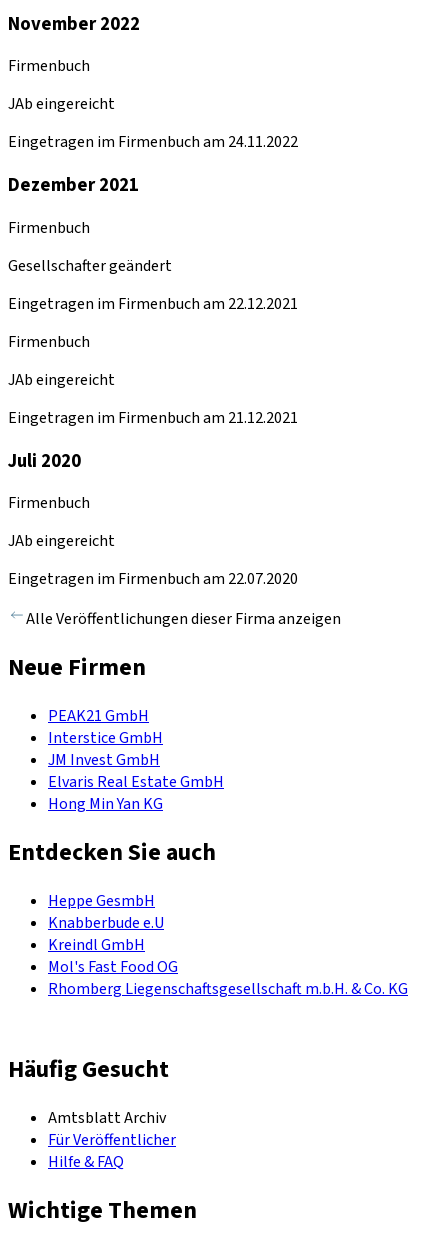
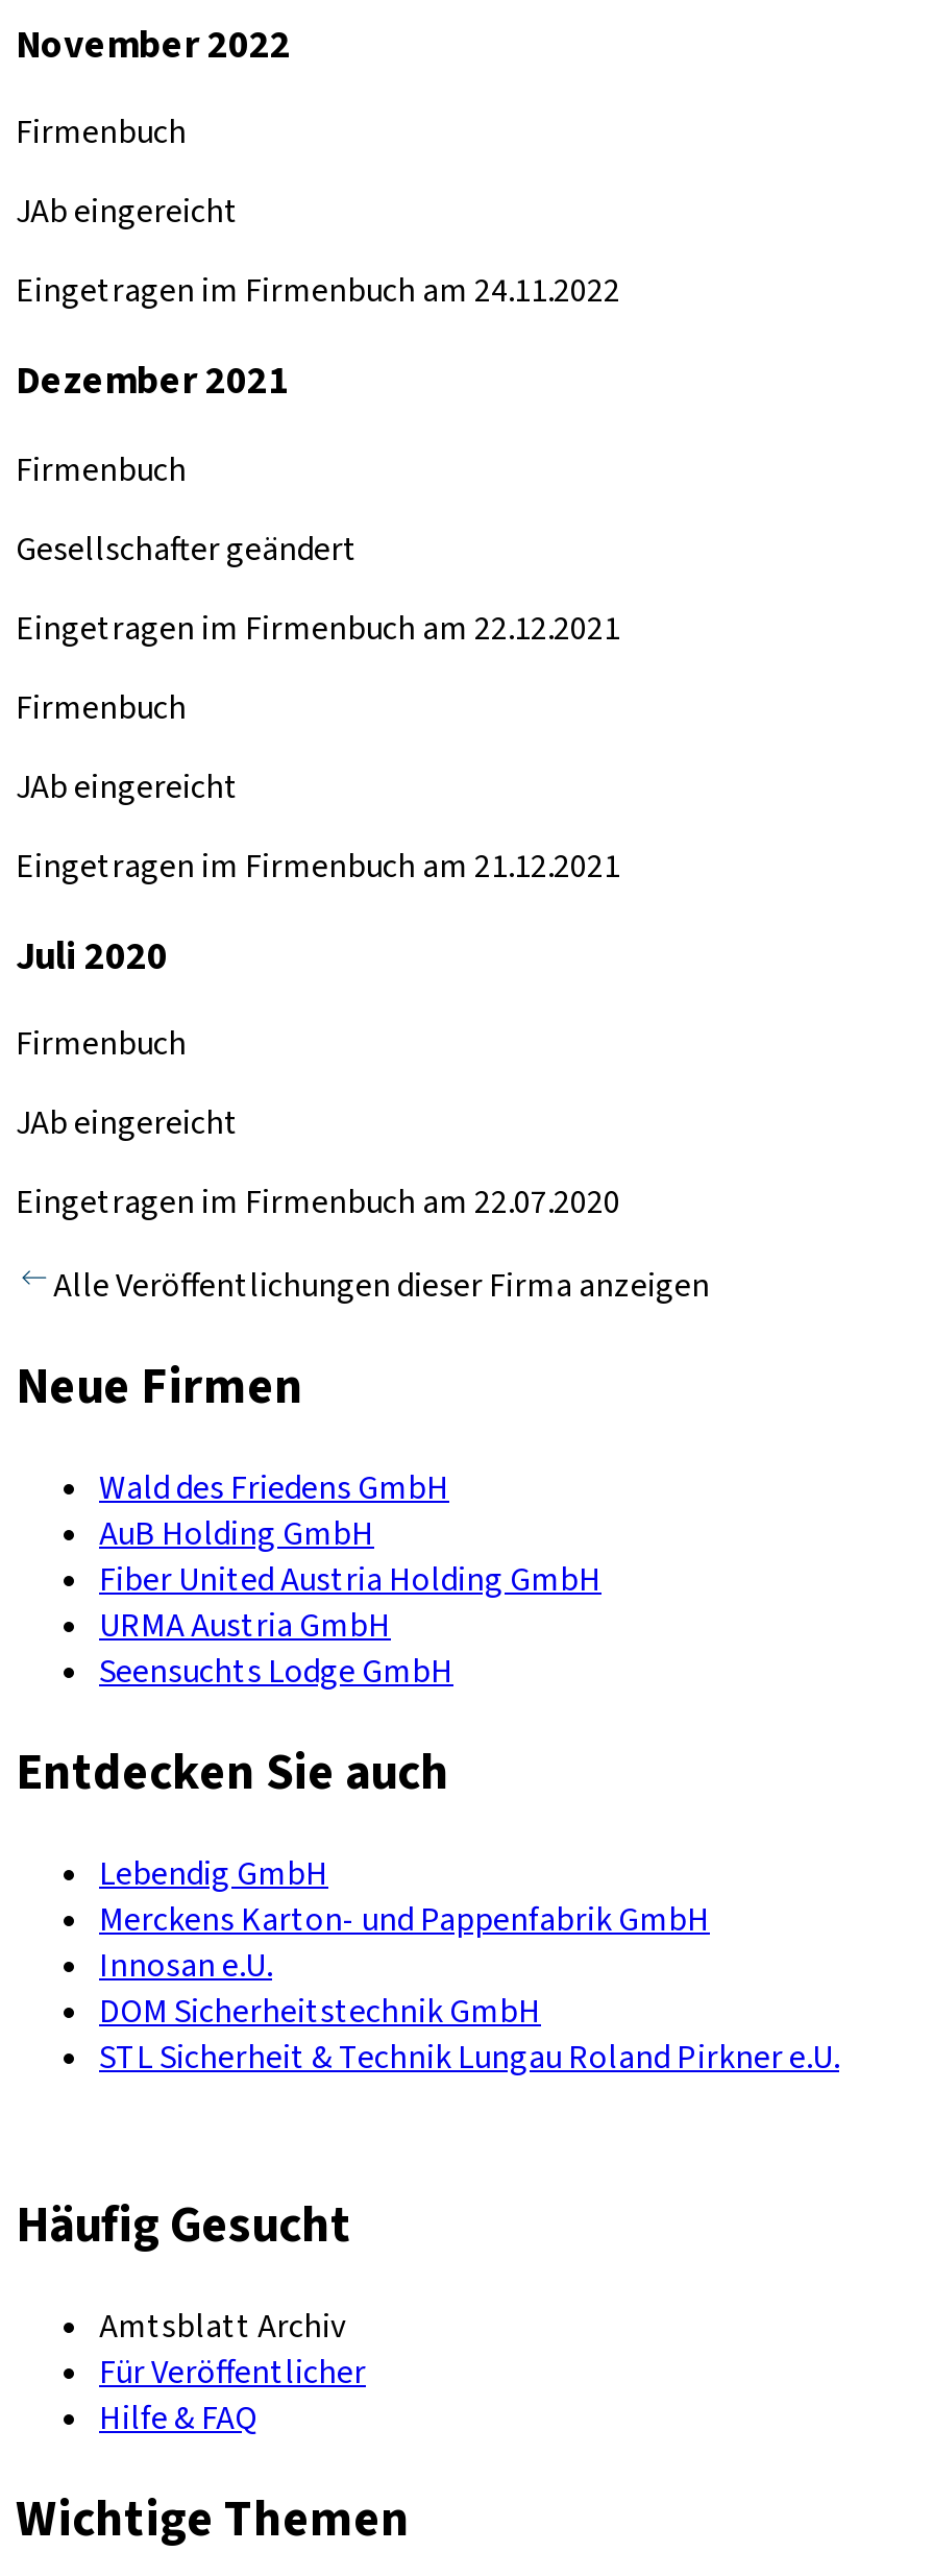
- PEAK21 GmbH
- Interstice GmbH
- JM Invest GmbH
- Elvaris Real Estate GmbH
- Hong Min Yan KG
+ Wald des Friedens GmbH
+ AuB Holding GmbH
+ Fiber United Austria Holding GmbH
+ URMA Austria GmbH
+ Seensuchts Lodge GmbH

- Heppe GesmbH
- Knabberbude e.U
- Kreindl GmbH
- Mol's Fast Food OG
- Rhomberg Liegenschaftsgesellschaft m.b.H. & Co. KG
+ Lebendig GmbH
+ Merckens Karton- und Pappenfabrik GmbH
+ Innosan e.U.
+ DOM Sicherheitstechnik GmbH
+ STL Sicherheit & Technik Lungau Roland Pirkner e.U.
